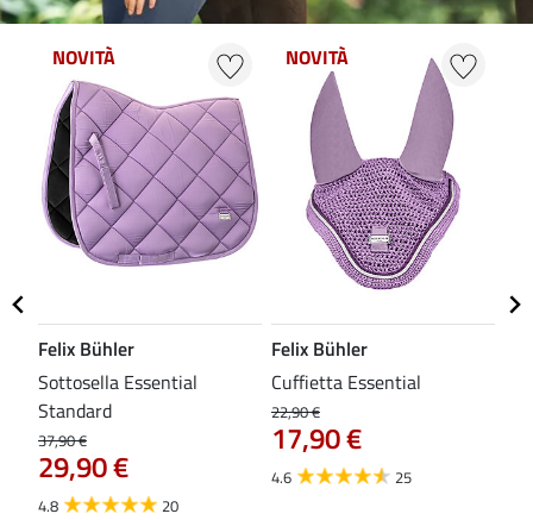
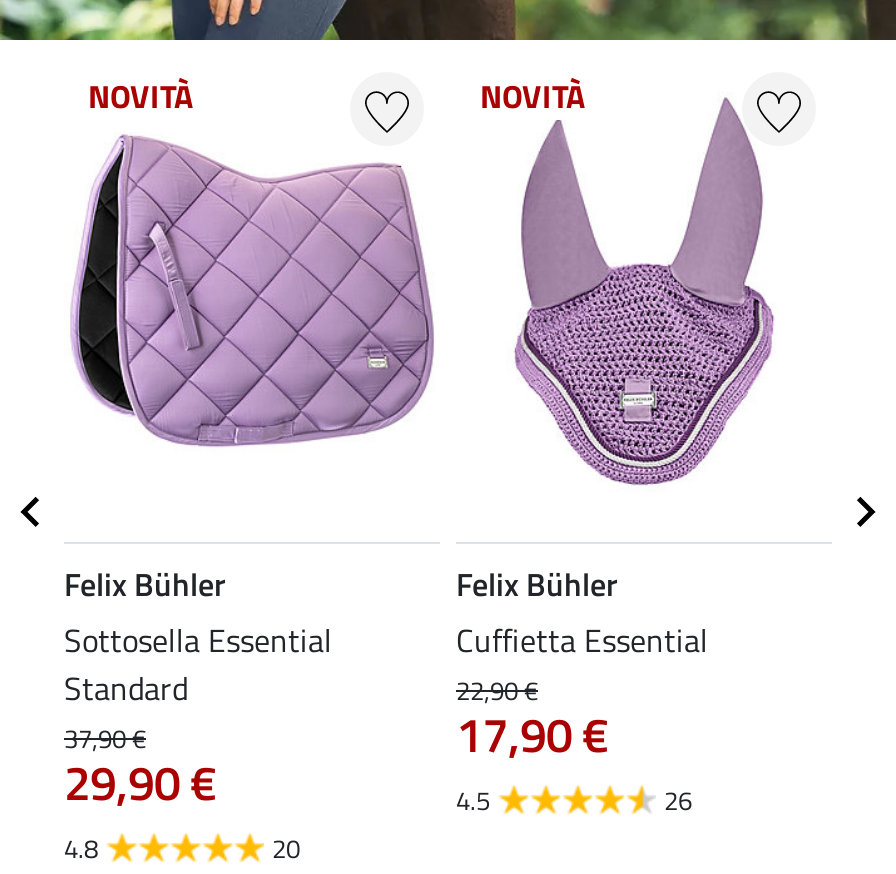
- 4.6
+ 4.5

- 25
+ 26
